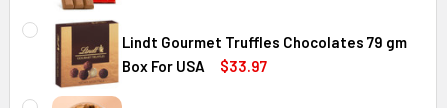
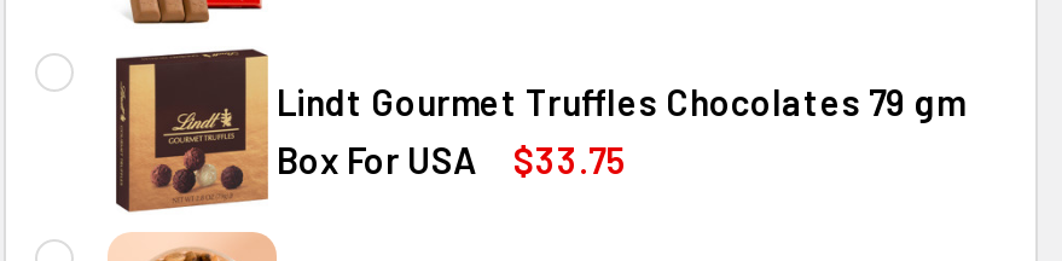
- Box For USA $33.97
+ Box For USA $33.75
